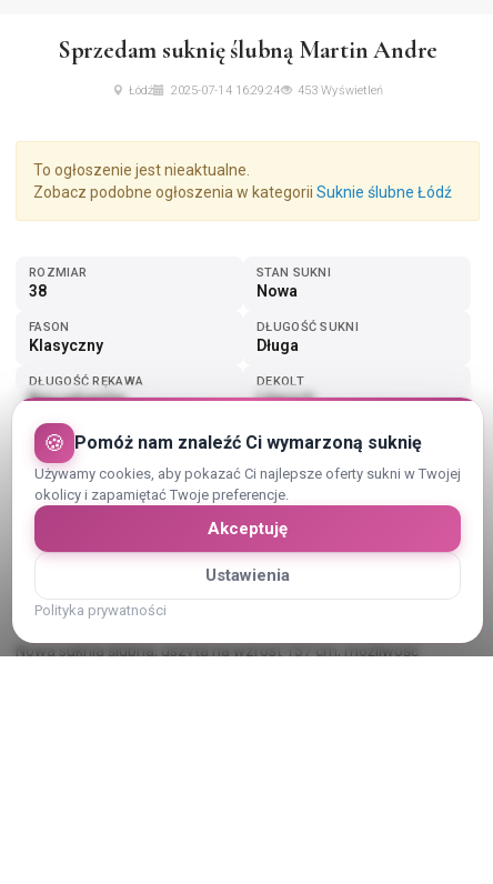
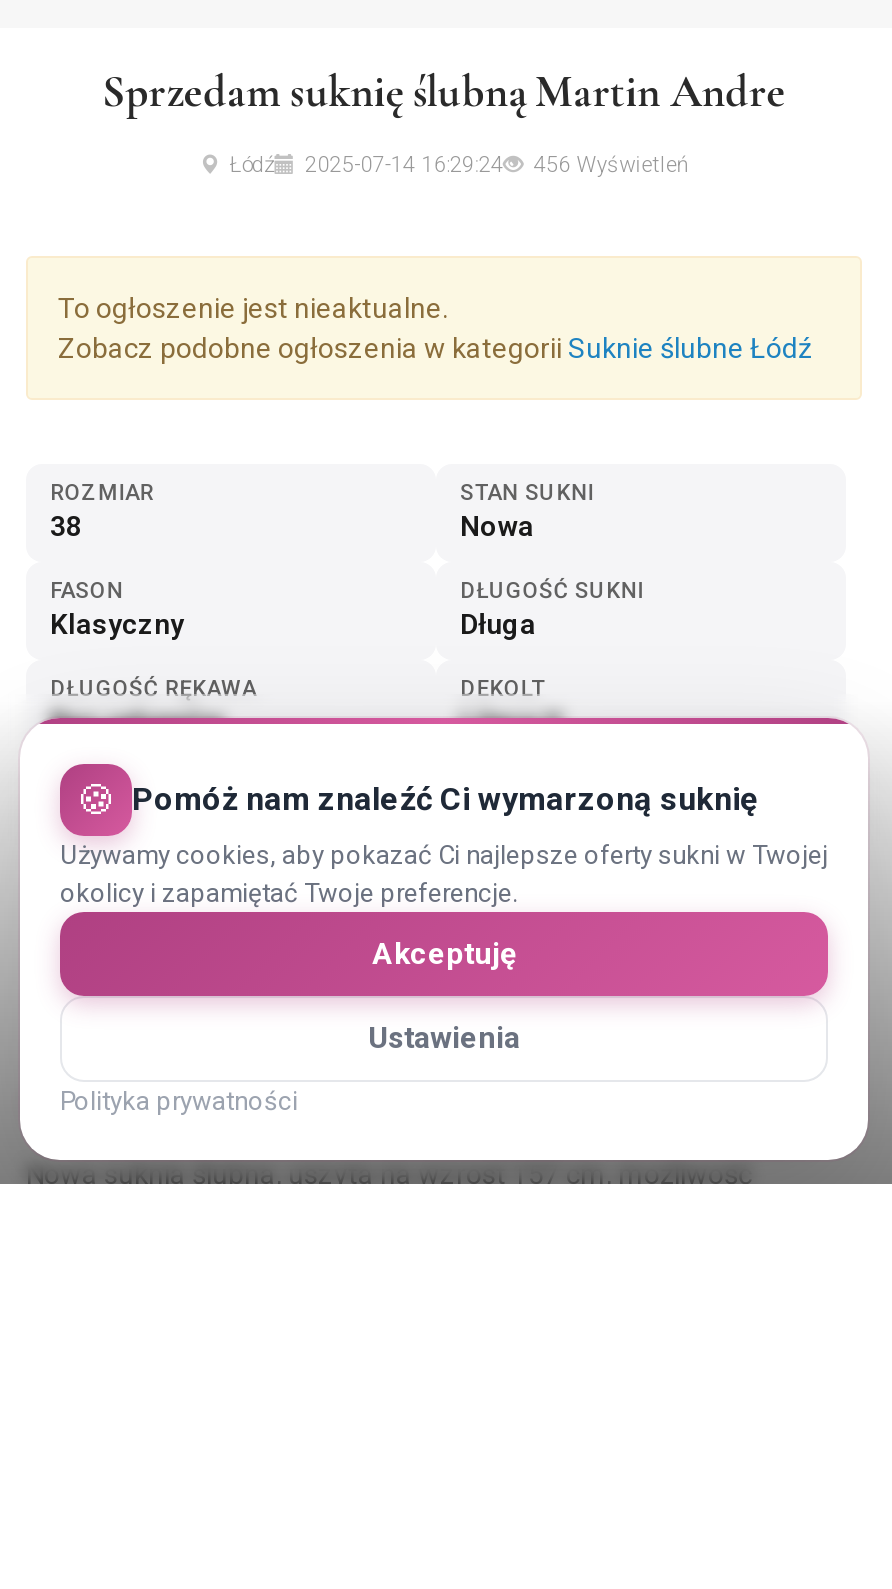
- Łódź 2025-07-14 16:29:24 453 Wyświetleń
+ Łódź 2025-07-14 16:29:24 456 Wyświetleń
